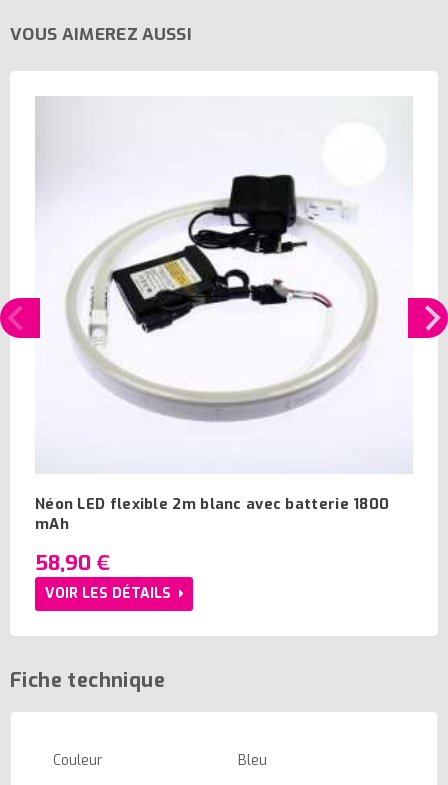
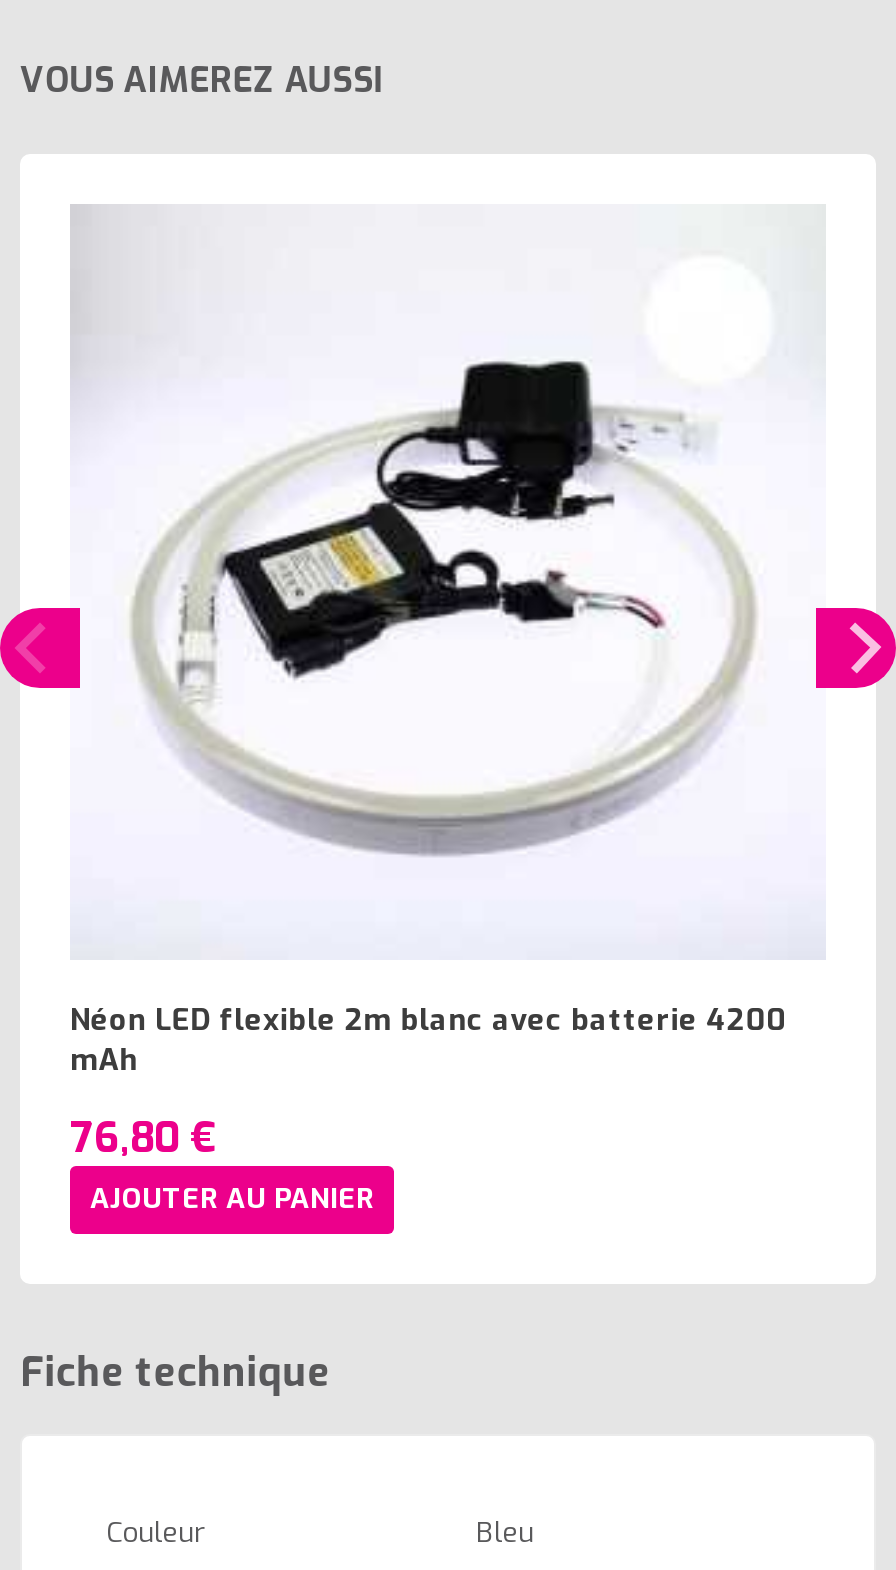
- Néon LED flexible 2m blanc avec batterie 1800
+ Néon LED flexible 2m blanc avec batterie 4200

- 58,90 €
- VOIR LES DÉTAILS
+ 76,80 €
+ AJOUTER AU PANIER
